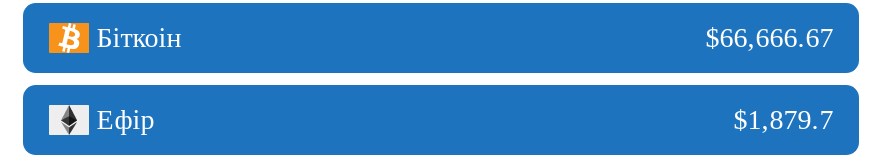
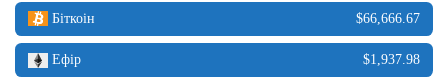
- $1,879.7
+ $1,937.98
